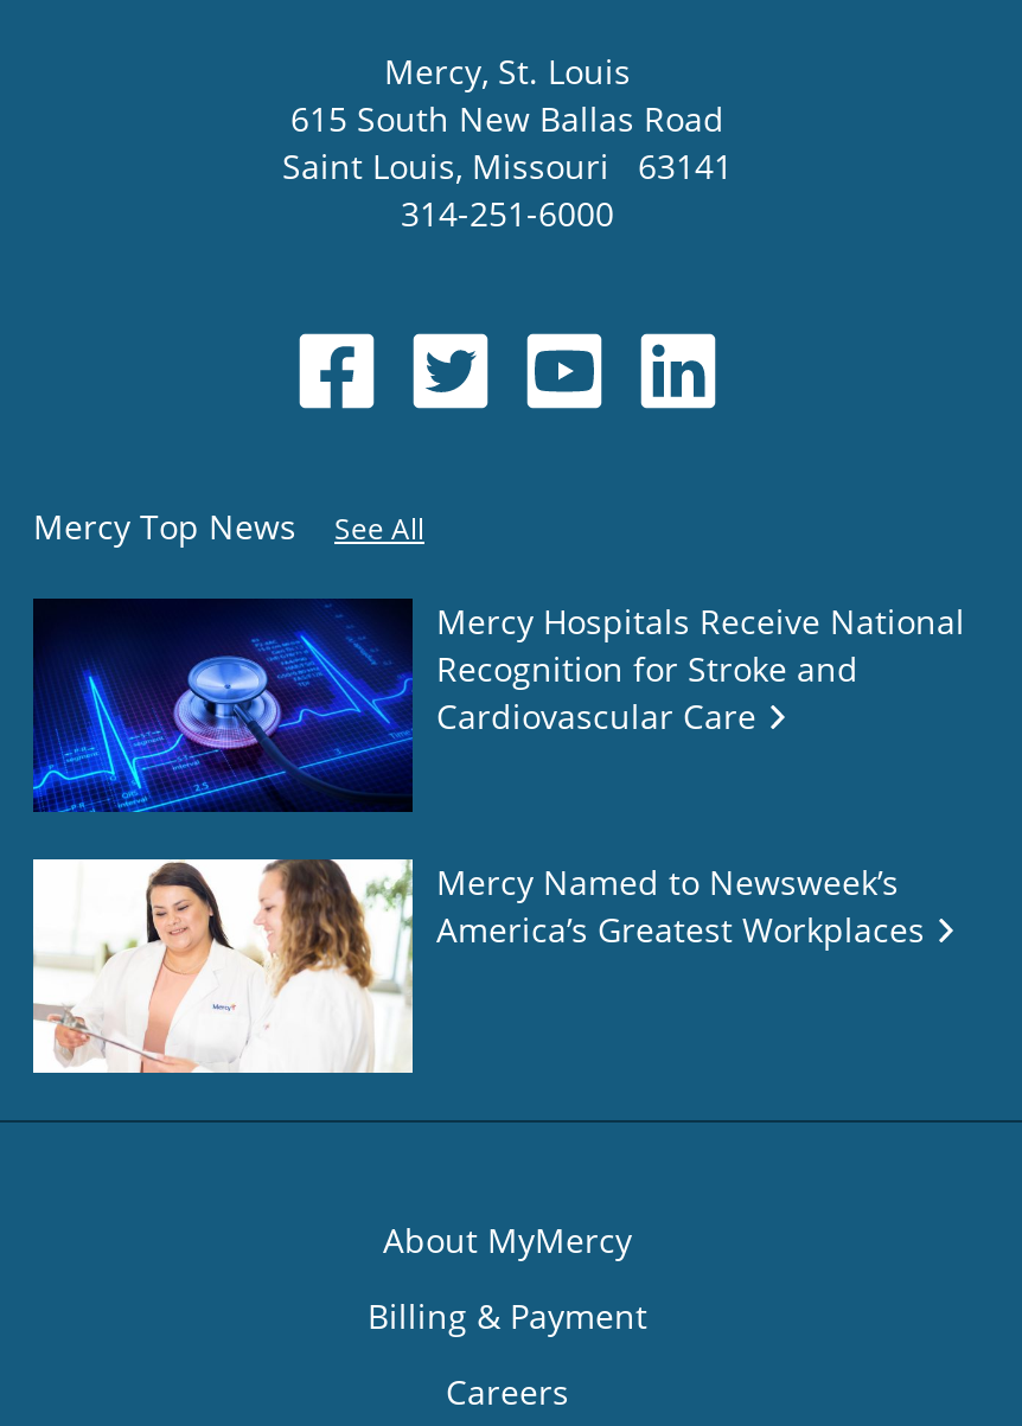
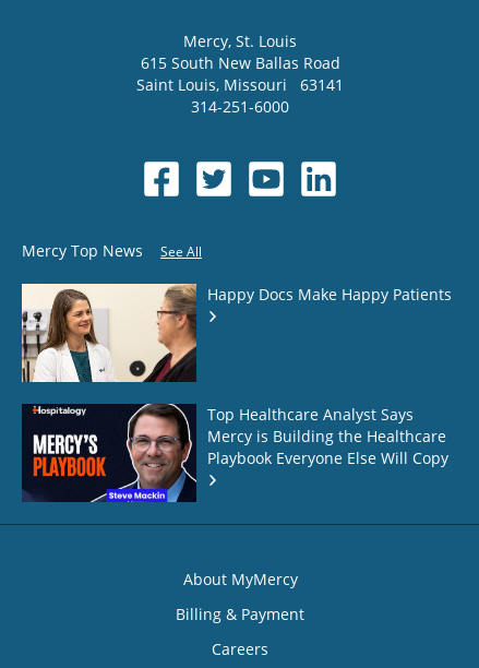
- [image]
- Mercy Hospitals Receive National
- Recognition for Stroke and
- Cardiovascular Care
+ [image]
+ Happy Docs Make Happy Patients

- [image]
- Mercy Named to Newsweek’s
- America’s Greatest Workplaces
+ [image]
+ Top Healthcare Analyst Says
+ Mercy is Building the Healthcare
+ Playbook Everyone Else Will Copy
